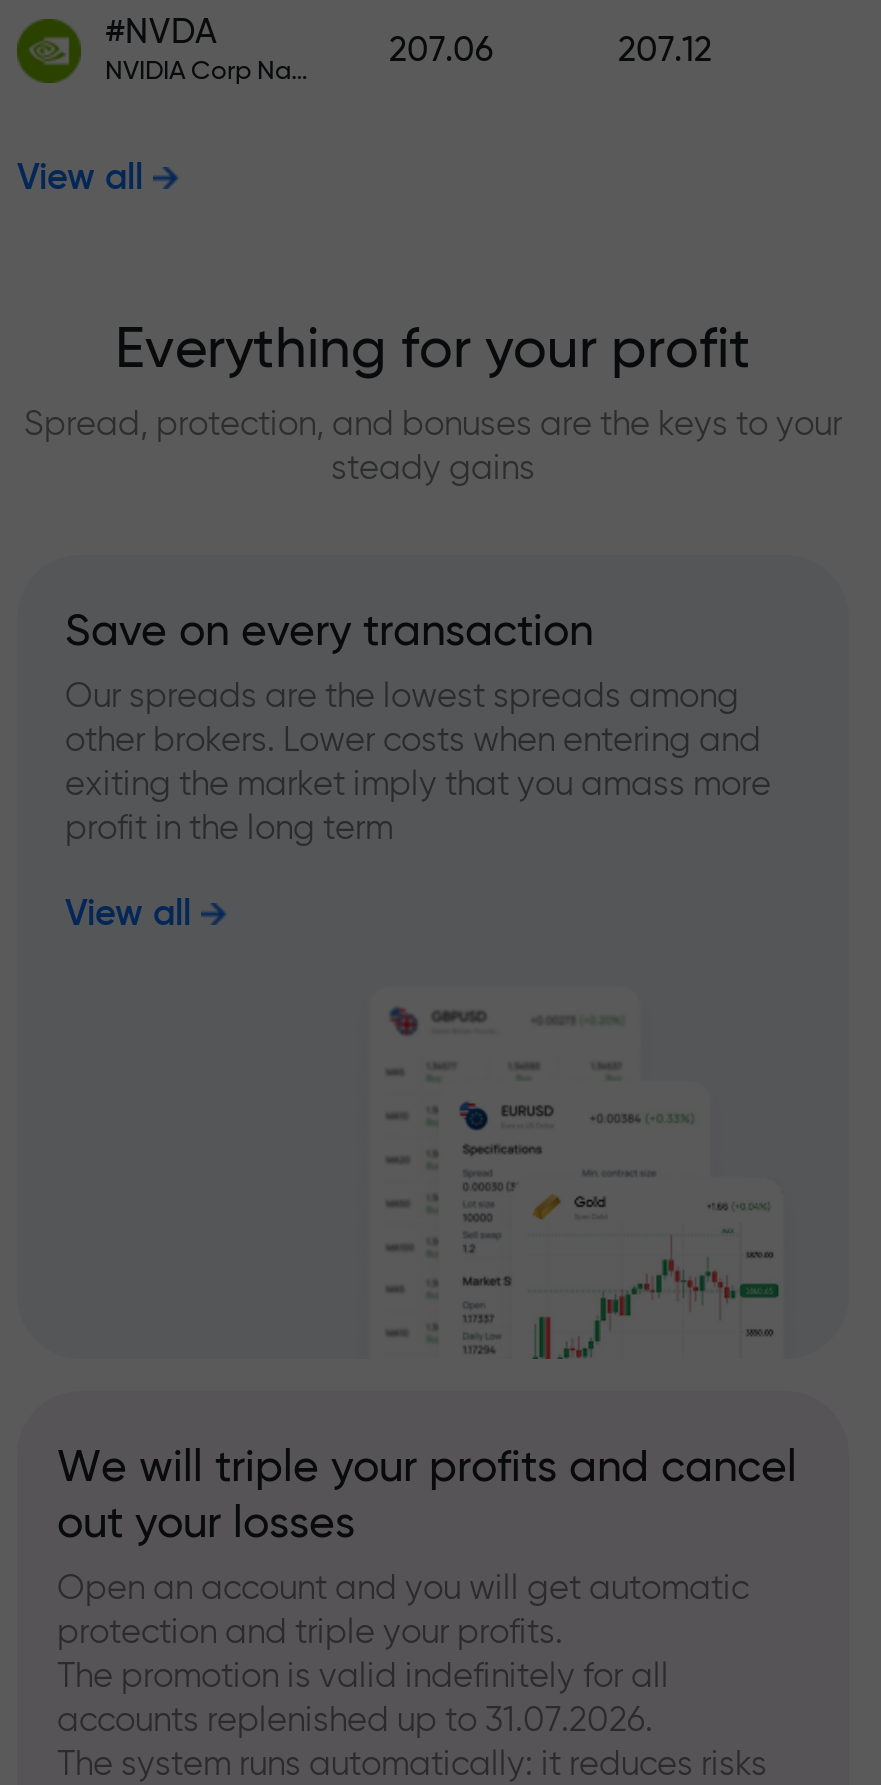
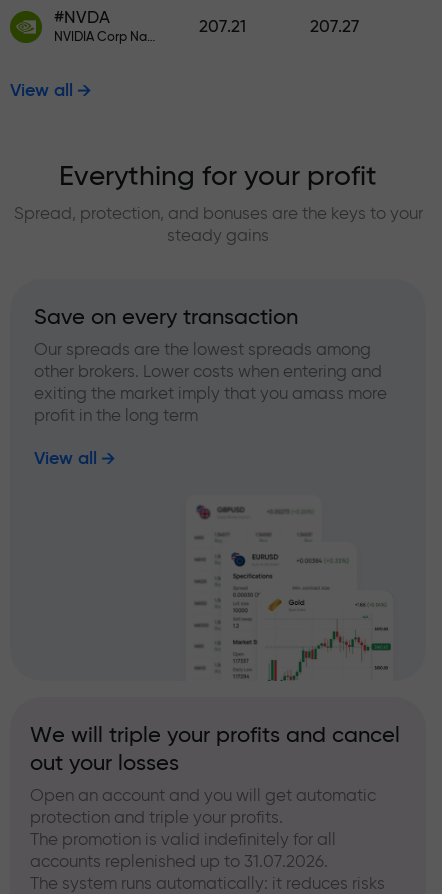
- 207.06
+ 207.21

- 207.12
+ 207.27
